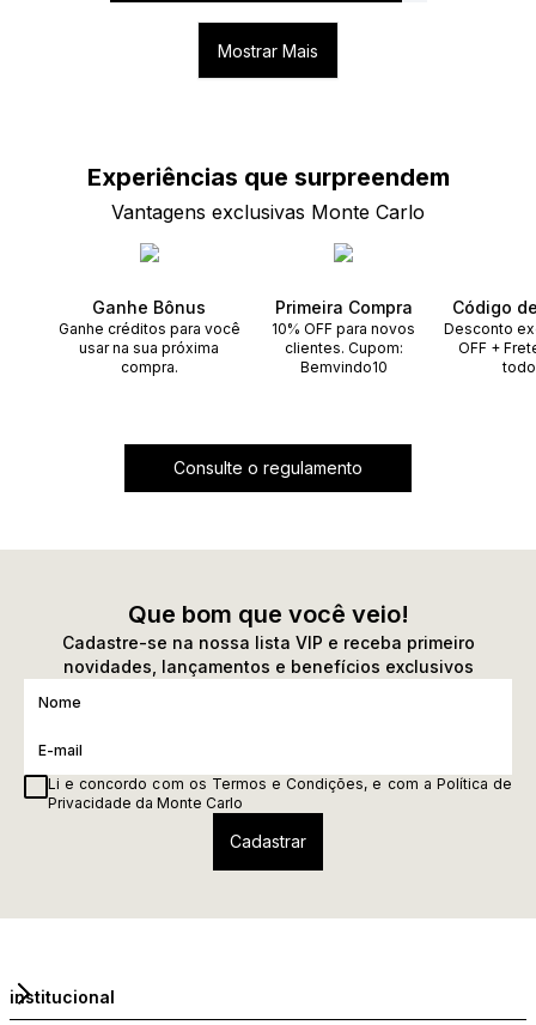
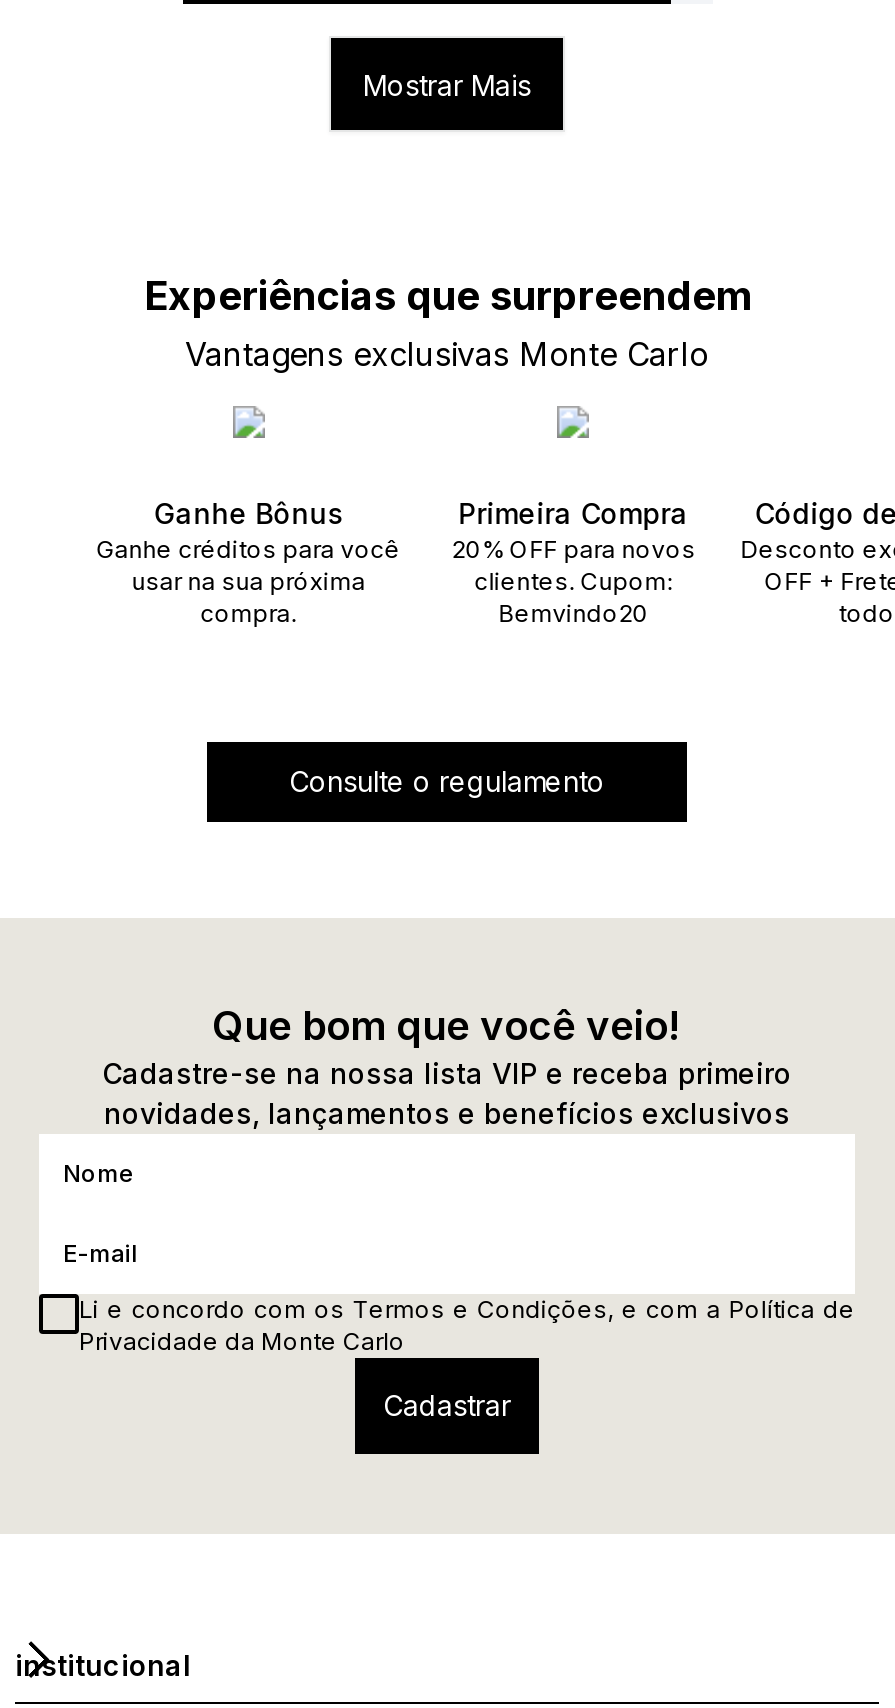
- 10% OFF para novos
+ 20% OFF para novos

- Bemvindo10
+ Bemvindo20
